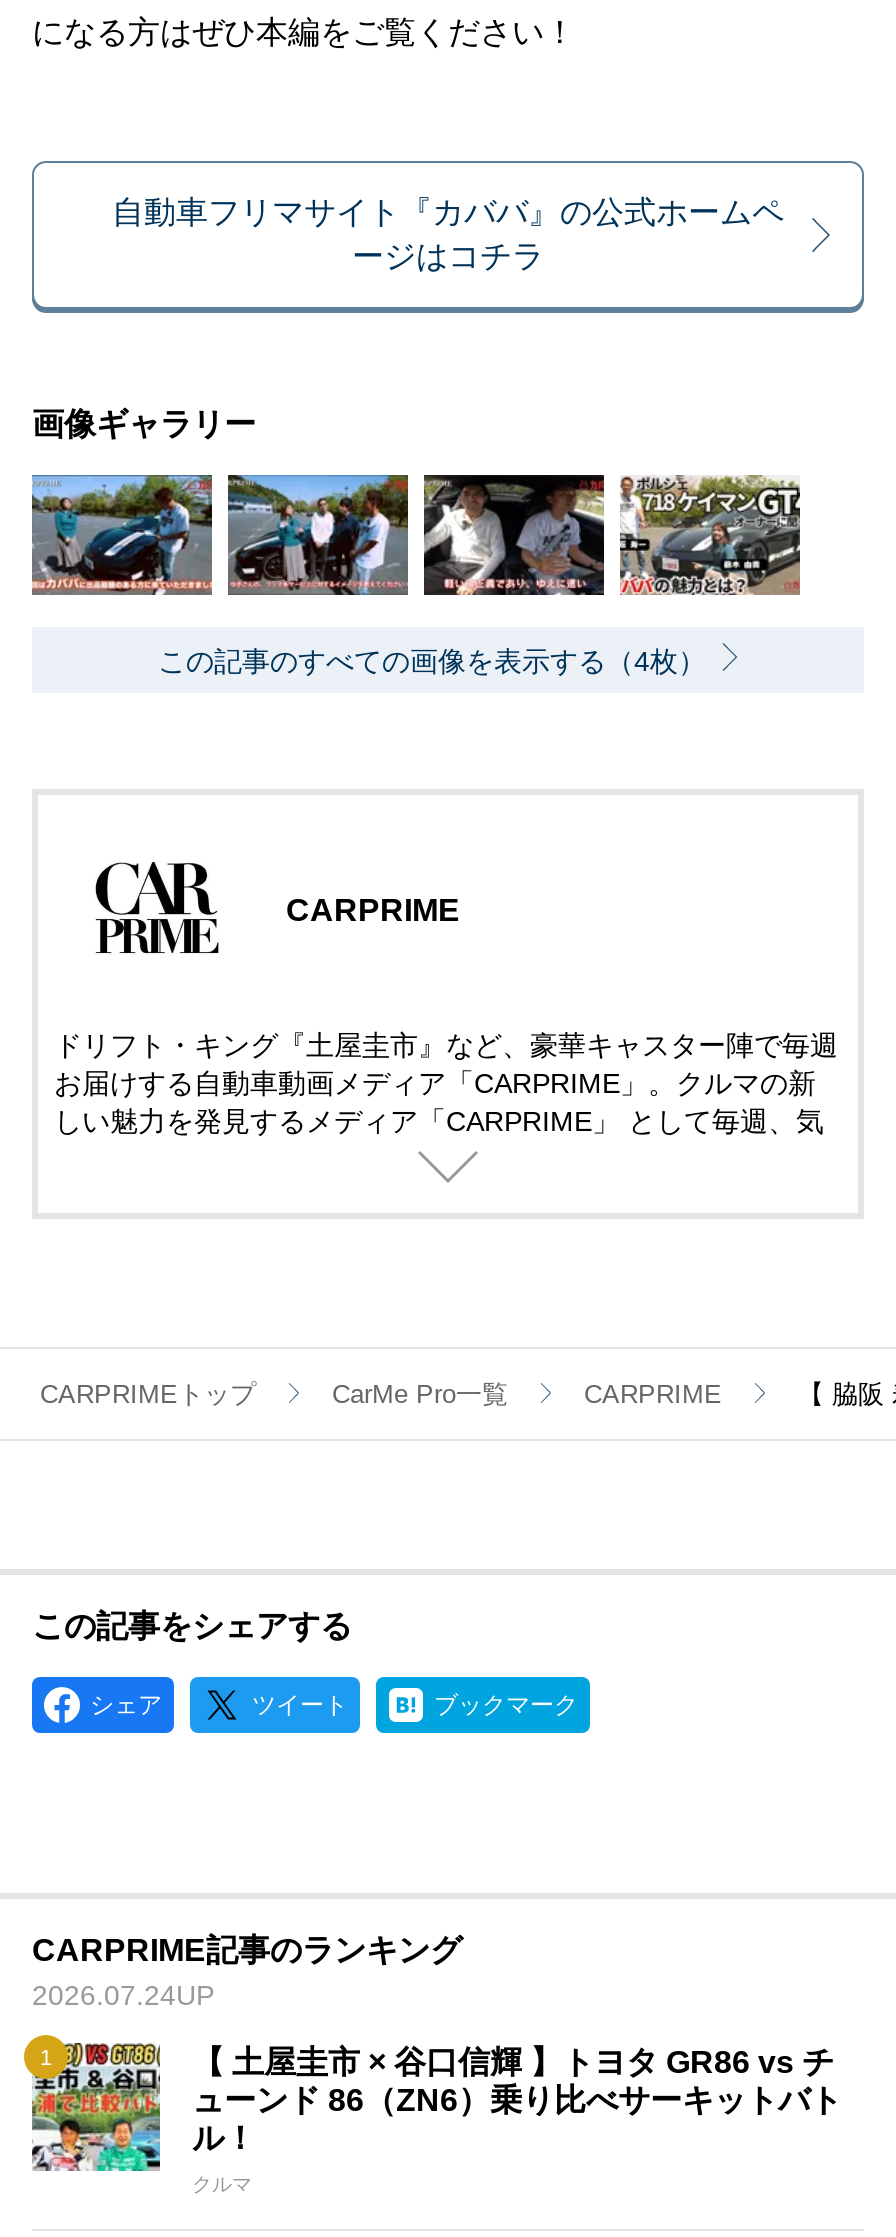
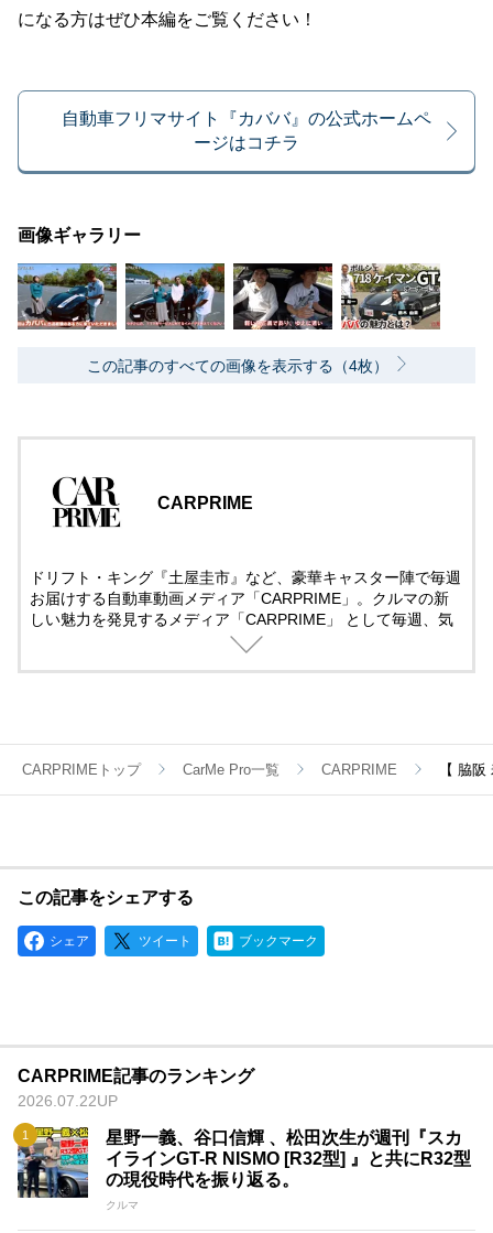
- 2026.07.24UP
+ 2026.07.22UP

- [image]
- 【 土屋圭市 × 谷口信輝 】トヨタ GR86 vs チ
- ューンド 86（ZN6）乗り比べサーキットバト
- ル！
+ [image]
+ 星野一義、谷口信輝 、松田次生が週刊『スカ
+ イラインGT-R NISMO [R32型] 』と共にR32型
+ の現役時代を振り返る。
